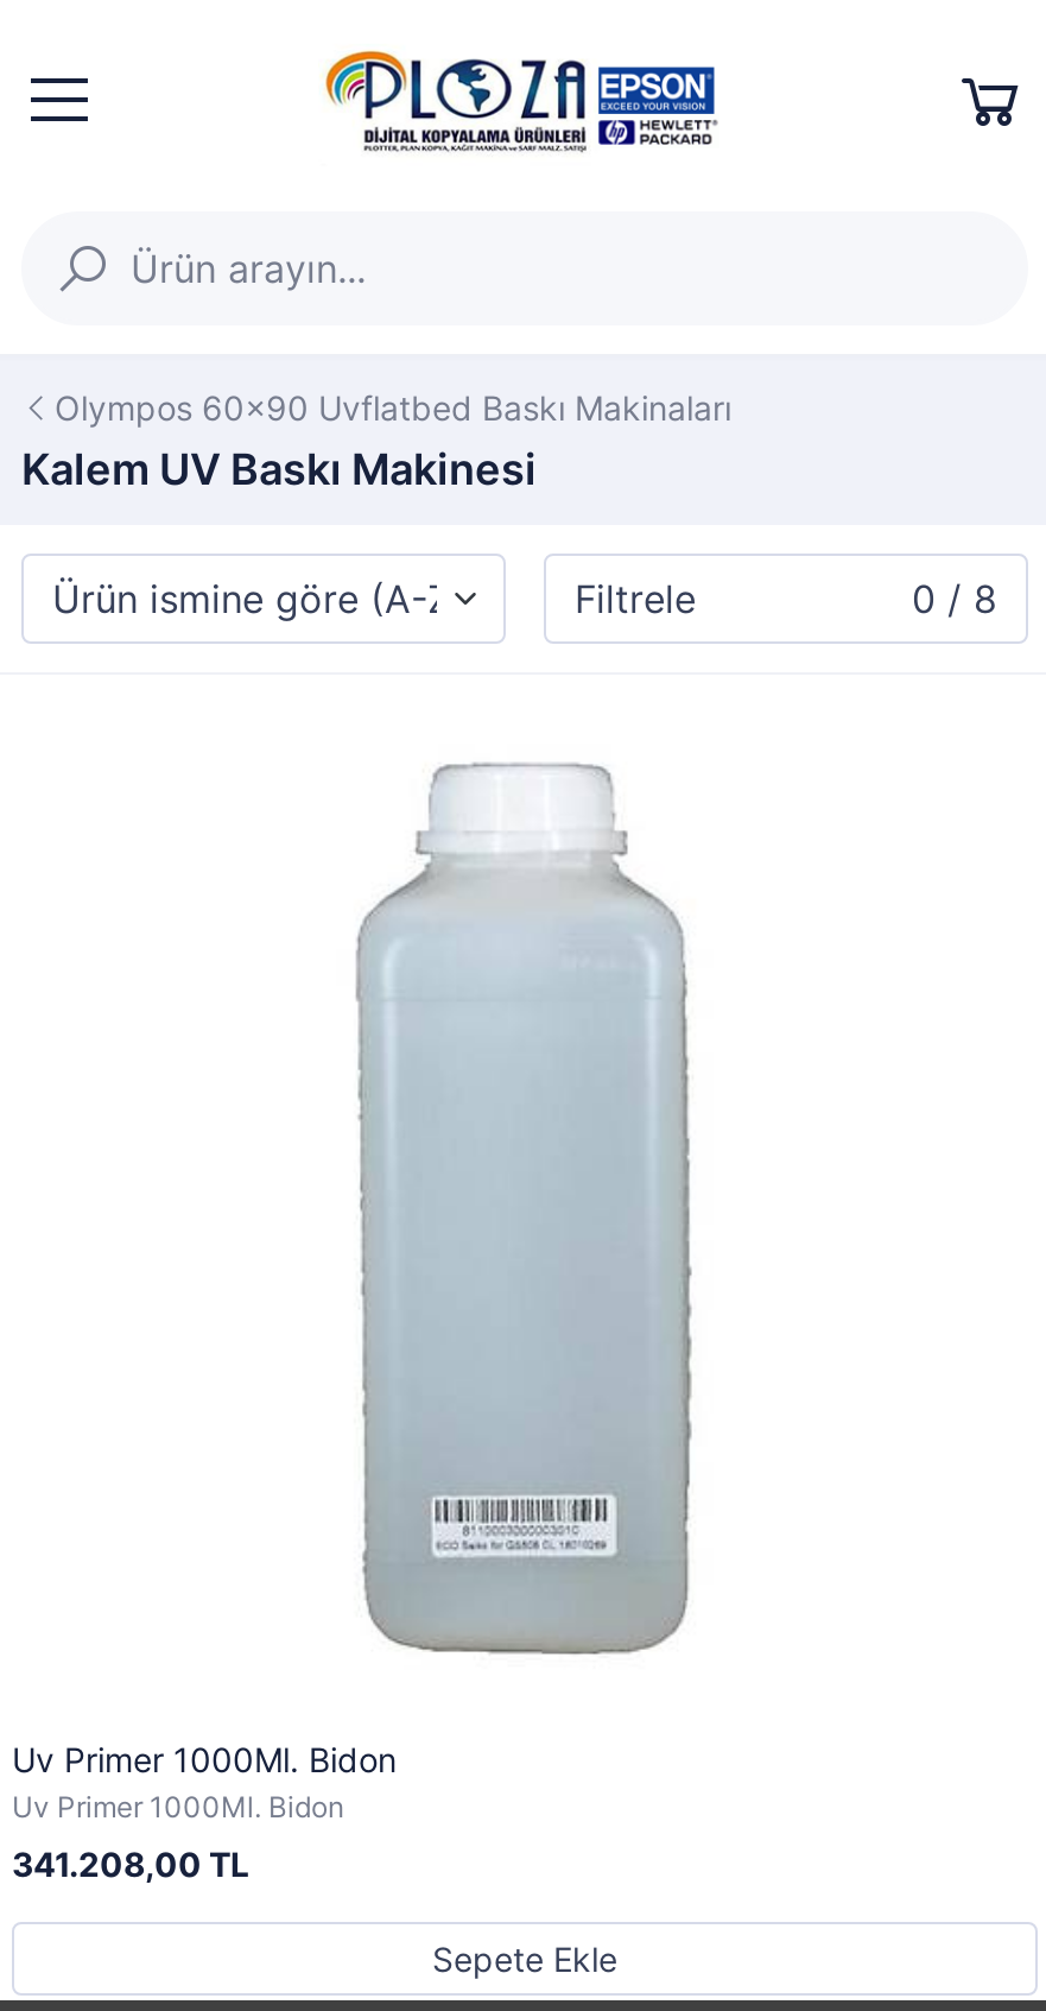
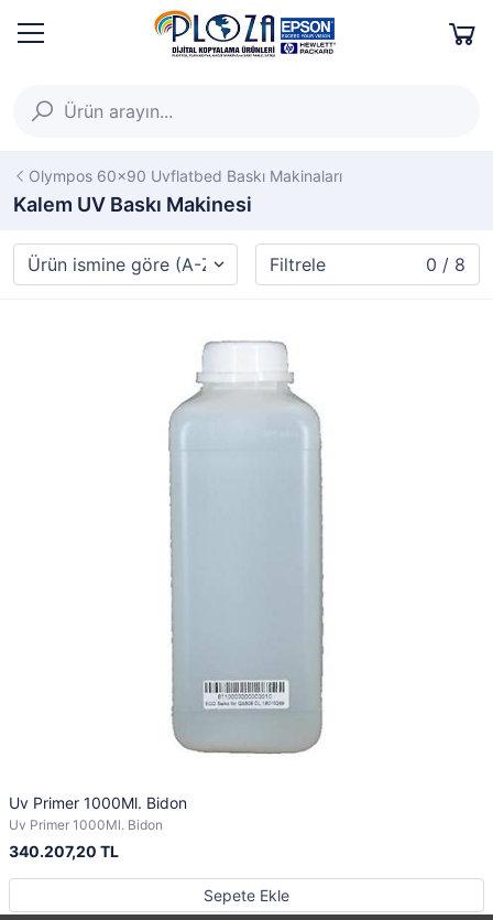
- 341.208,00 TL
+ 340.207,20 TL
